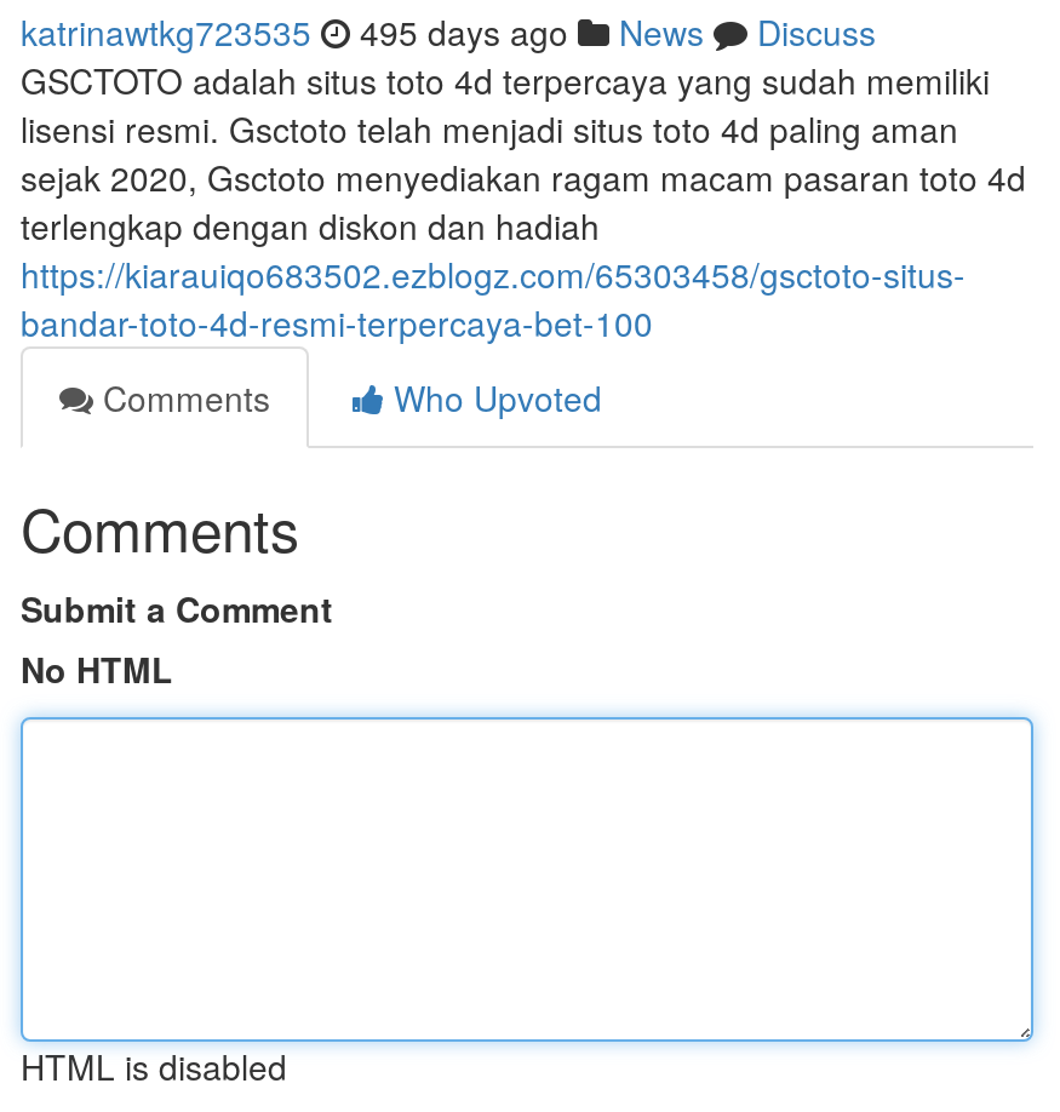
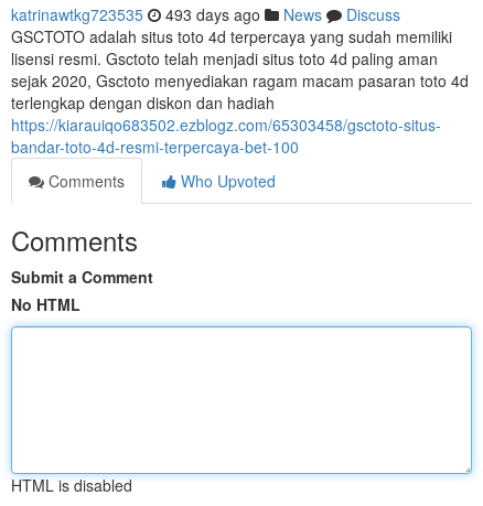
- katrinawtkg723535 495 days ago News Discuss
+ katrinawtkg723535 493 days ago News Discuss
